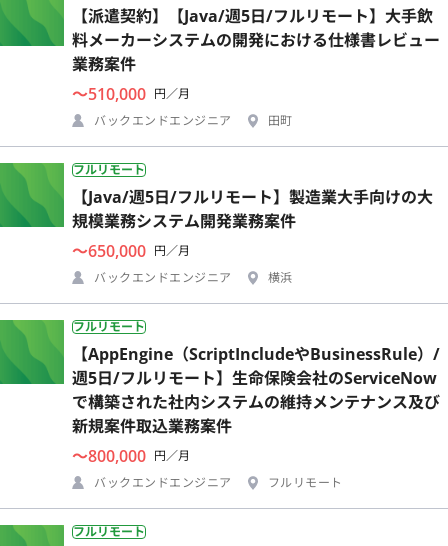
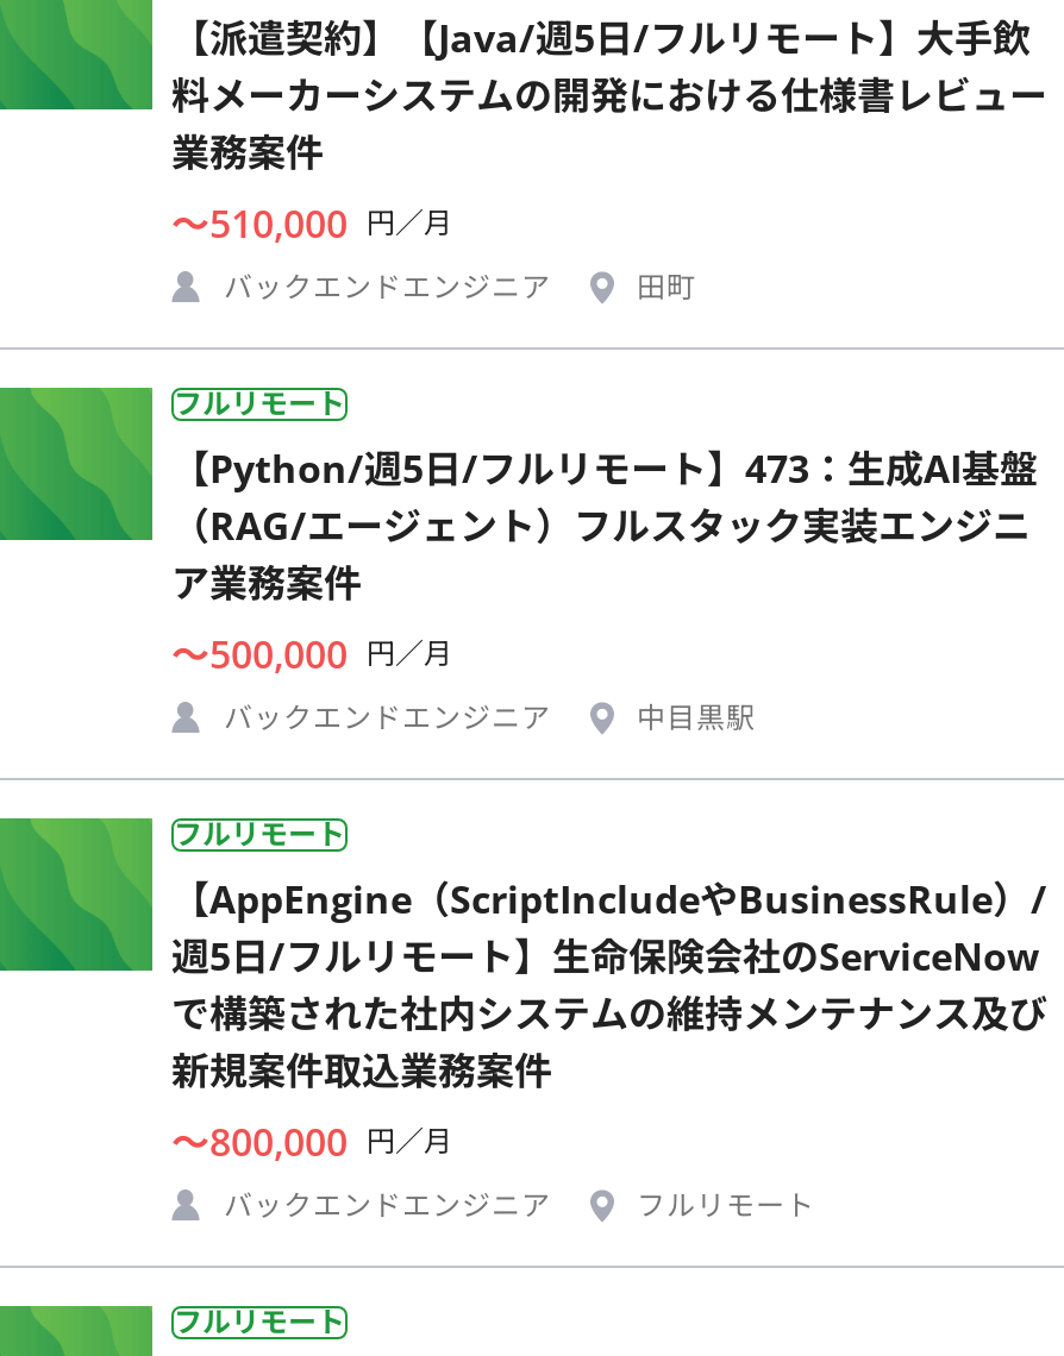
- 【Java/週5日/フルリモート】製造業大手向けの大
- 規模業務システム開発業務案件
- 〜650,000 円／月
+ 【Python/週5日/フルリモート】473：生成AI基盤
+ （RAG/エージェント）フルスタック実装エンジニ
+ ア業務案件
+ 〜500,000 円／月

- 横浜
+ 中目黒駅
